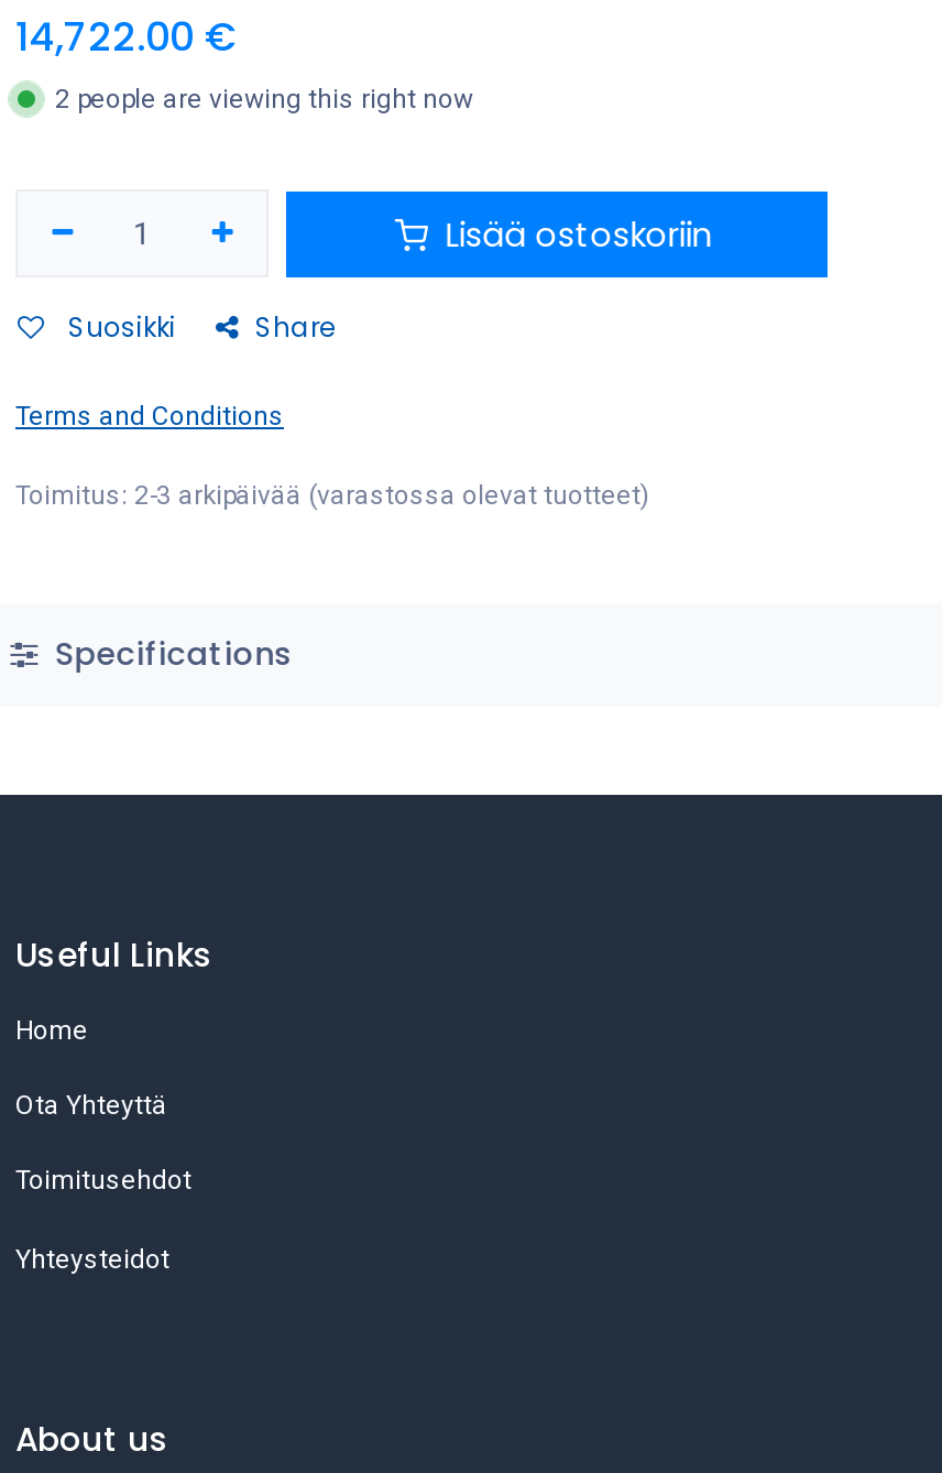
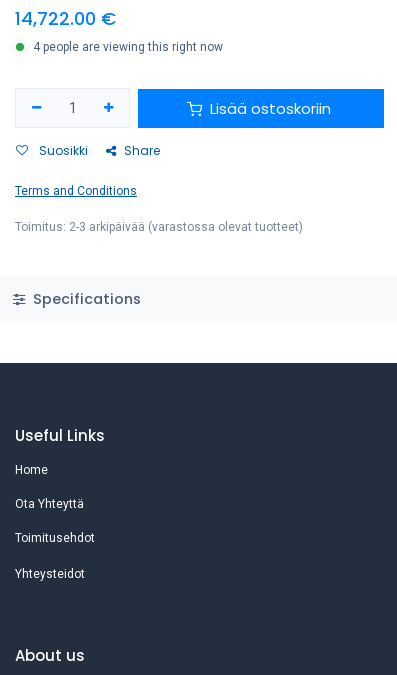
- 2 people are viewing this right now
+ 4 people are viewing this right now
